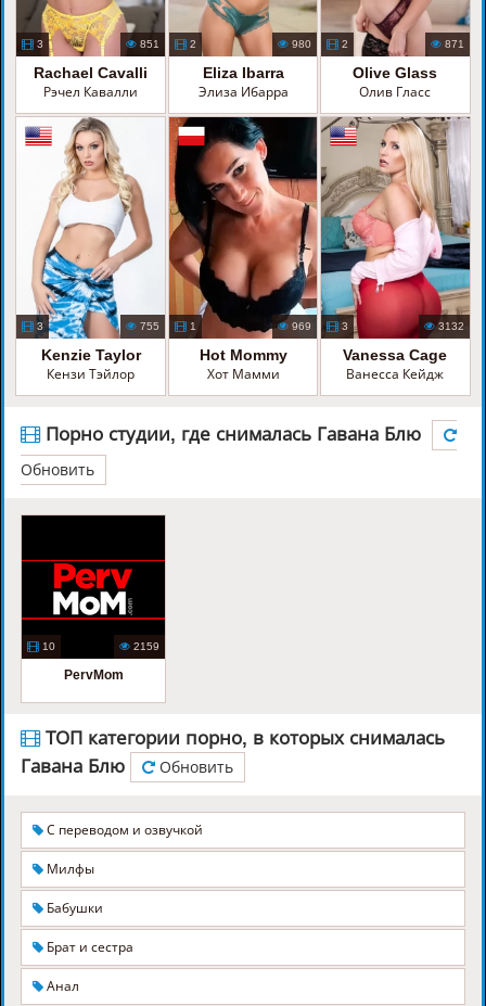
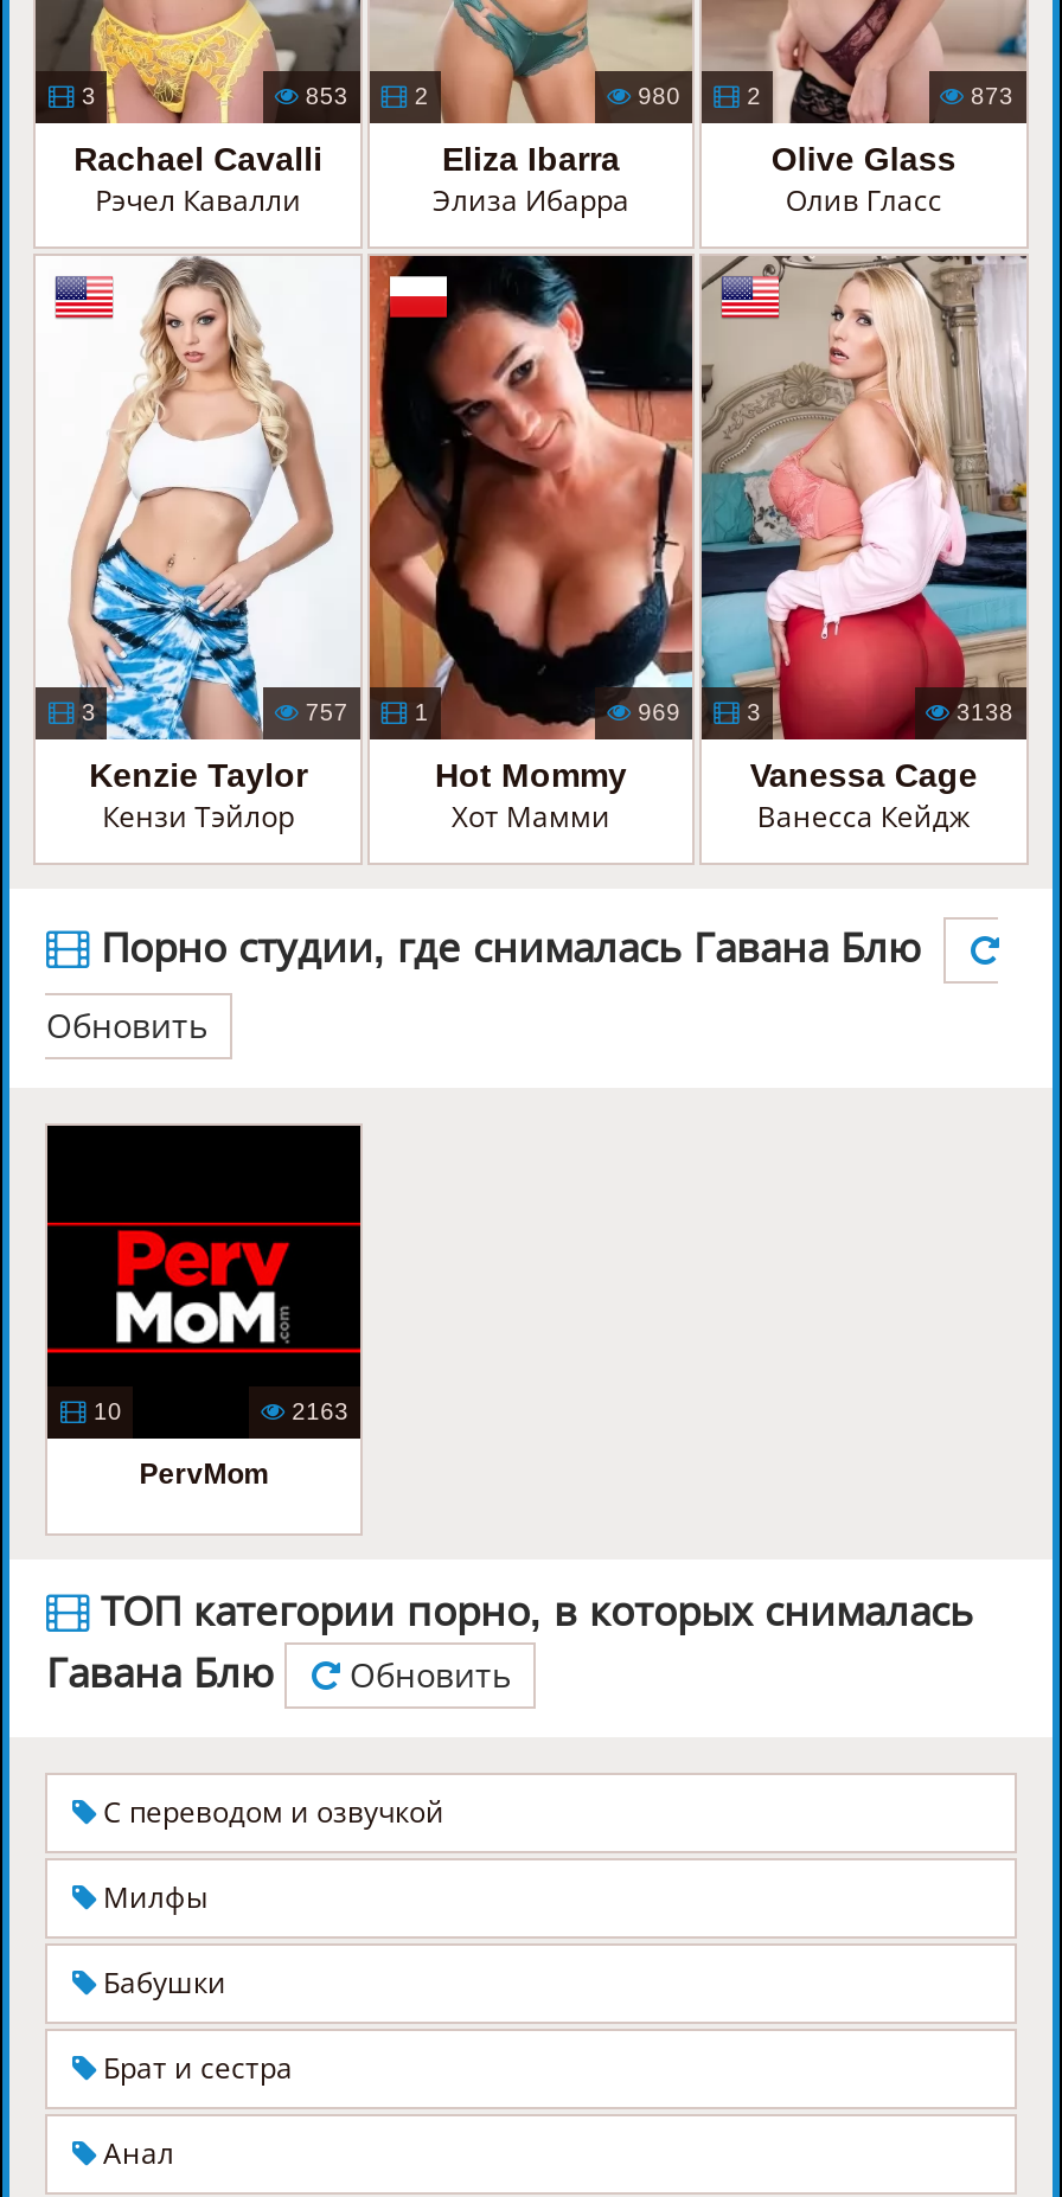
- 851
+ 853

- 871
+ 873

- 755
+ 757

- 3132
+ 3138

- 2159
+ 2163
